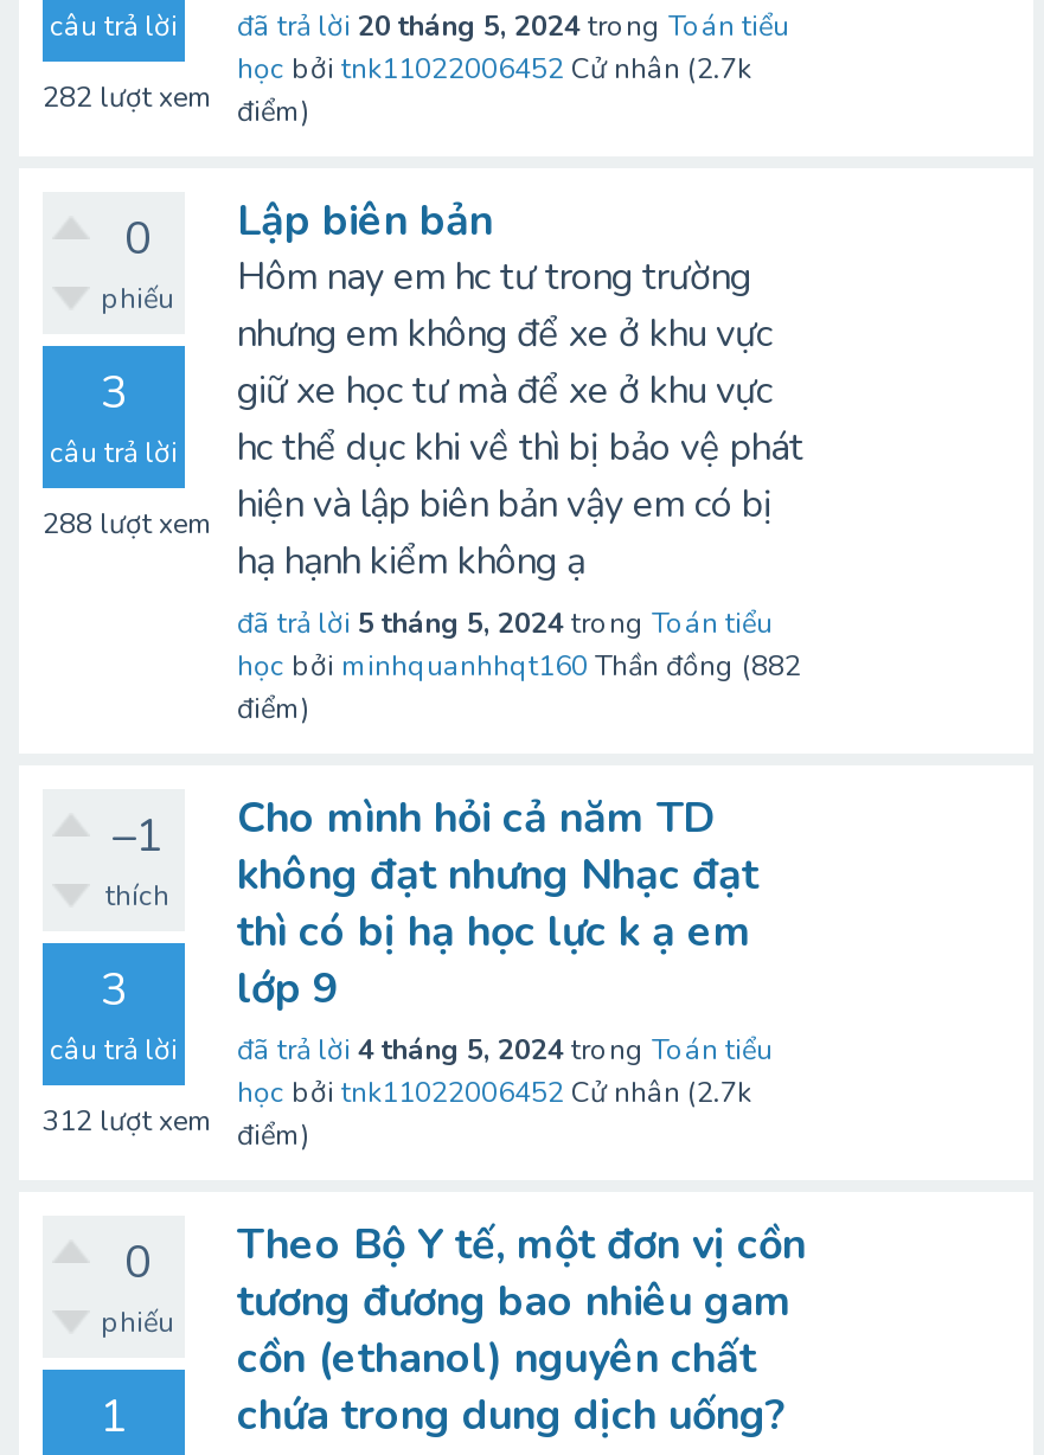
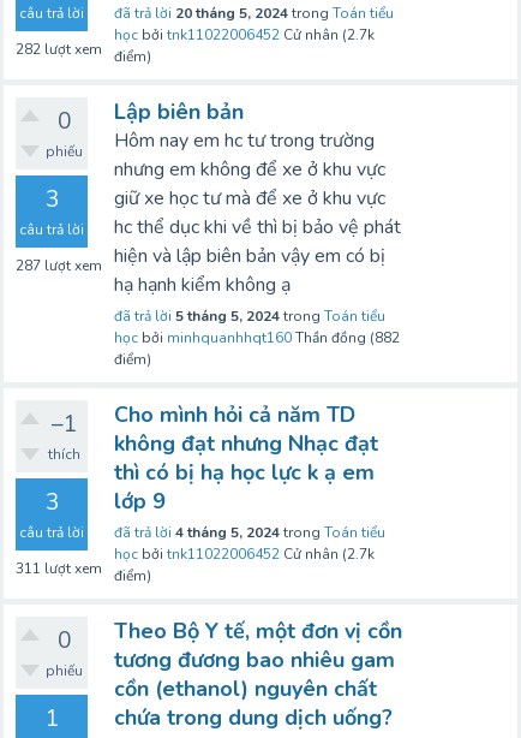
- 288 lượt xem hiện và lập biên bản vậy em có bị
+ 287 lượt xem hiện và lập biên bản vậy em có bị

- 312 lượt xem điểm)
+ 311 lượt xem điểm)
